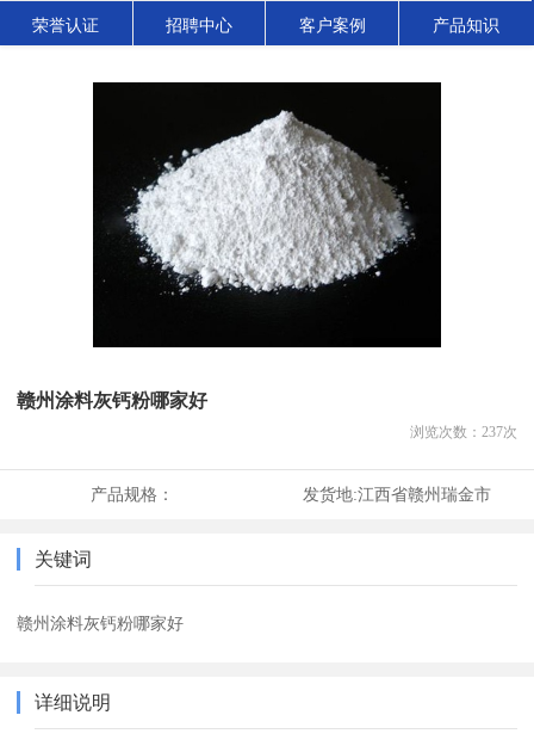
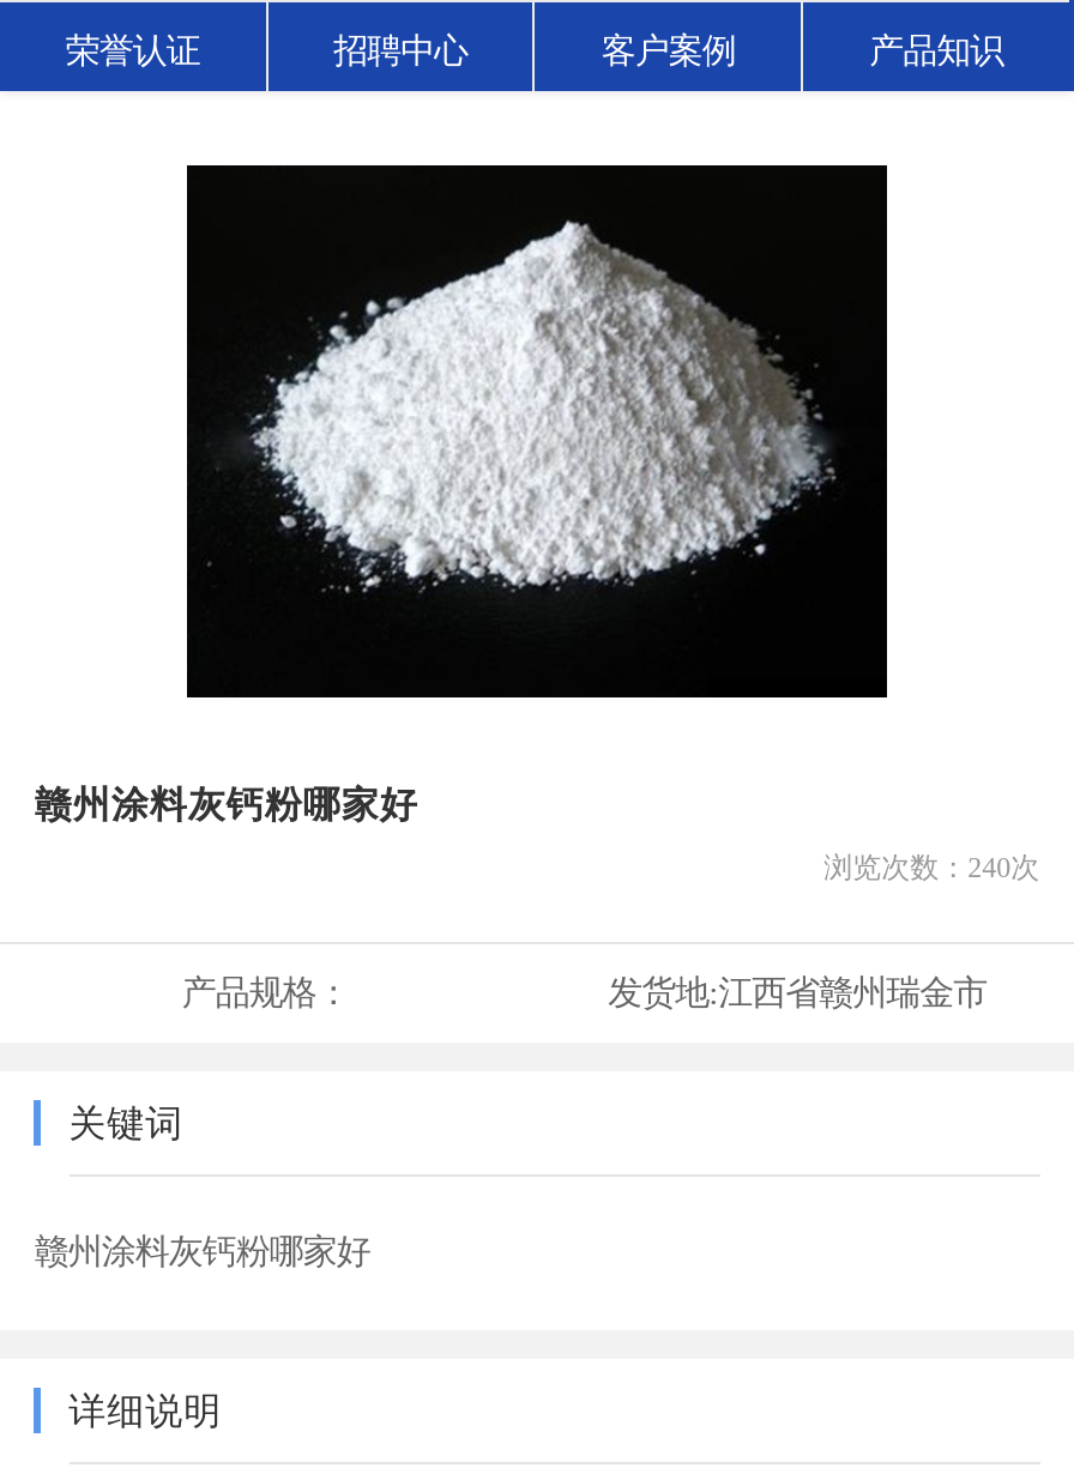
- 浏览次数：237次
+ 浏览次数：240次
